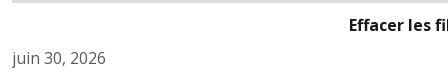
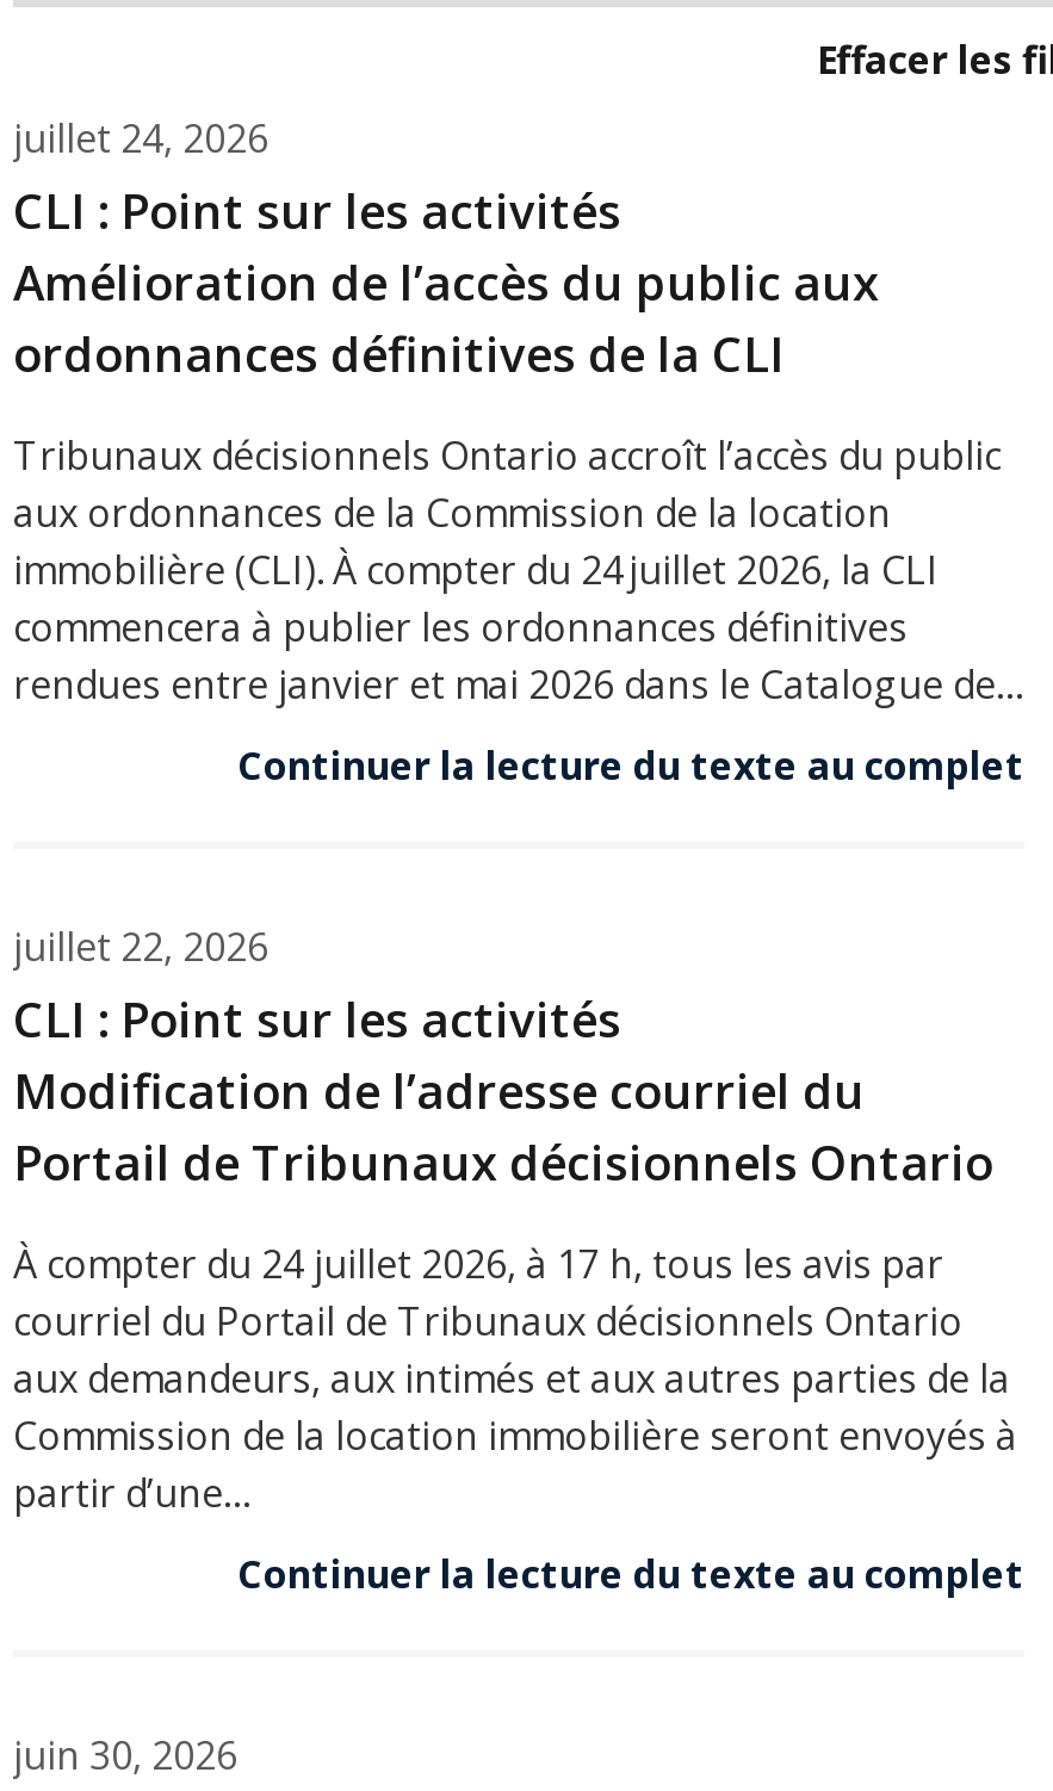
+ juillet 24, 2026
+ CLI : Point sur les activités
+ Amélioration de l’accès du public aux
+ ordonnances définitives de la CLI
+ Tribunaux décisionnels Ontario accroît l’accès du public
+ aux ordonnances de la Commission de la location
+ immobilière (CLI). À compter du 24 juillet 2026, la CLI
+ commencera à publier les ordonnances définitives
+ rendues entre janvier et mai 2026 dans le Catalogue de…
+ Continuer la lecture du texte au complet
+ juillet 22, 2026
+ CLI : Point sur les activités
+ Modification de l’adresse courriel du
+ Portail de Tribunaux décisionnels Ontario
+ À compter du 24 juillet 2026, à 17 h, tous les avis par
+ courriel du Portail de Tribunaux décisionnels Ontario
+ aux demandeurs, aux intimés et aux autres parties de la
+ Commission de la location immobilière seront envoyés à
+ partir d’une…
+ Continuer la lecture du texte au complet
